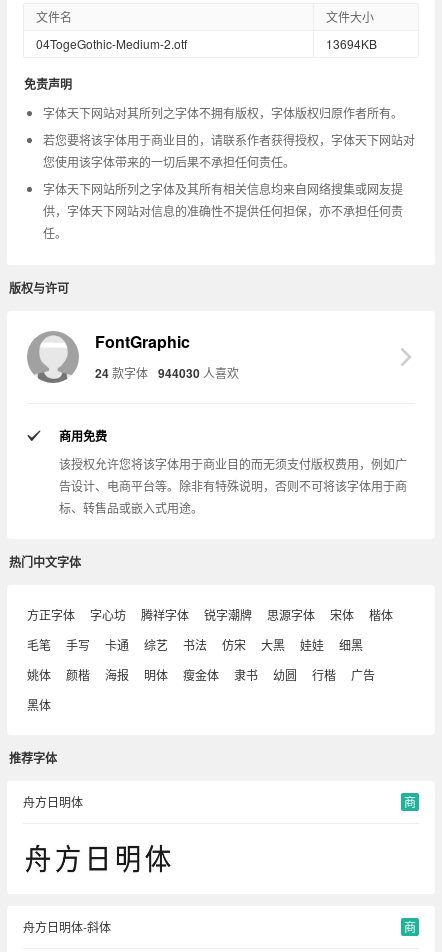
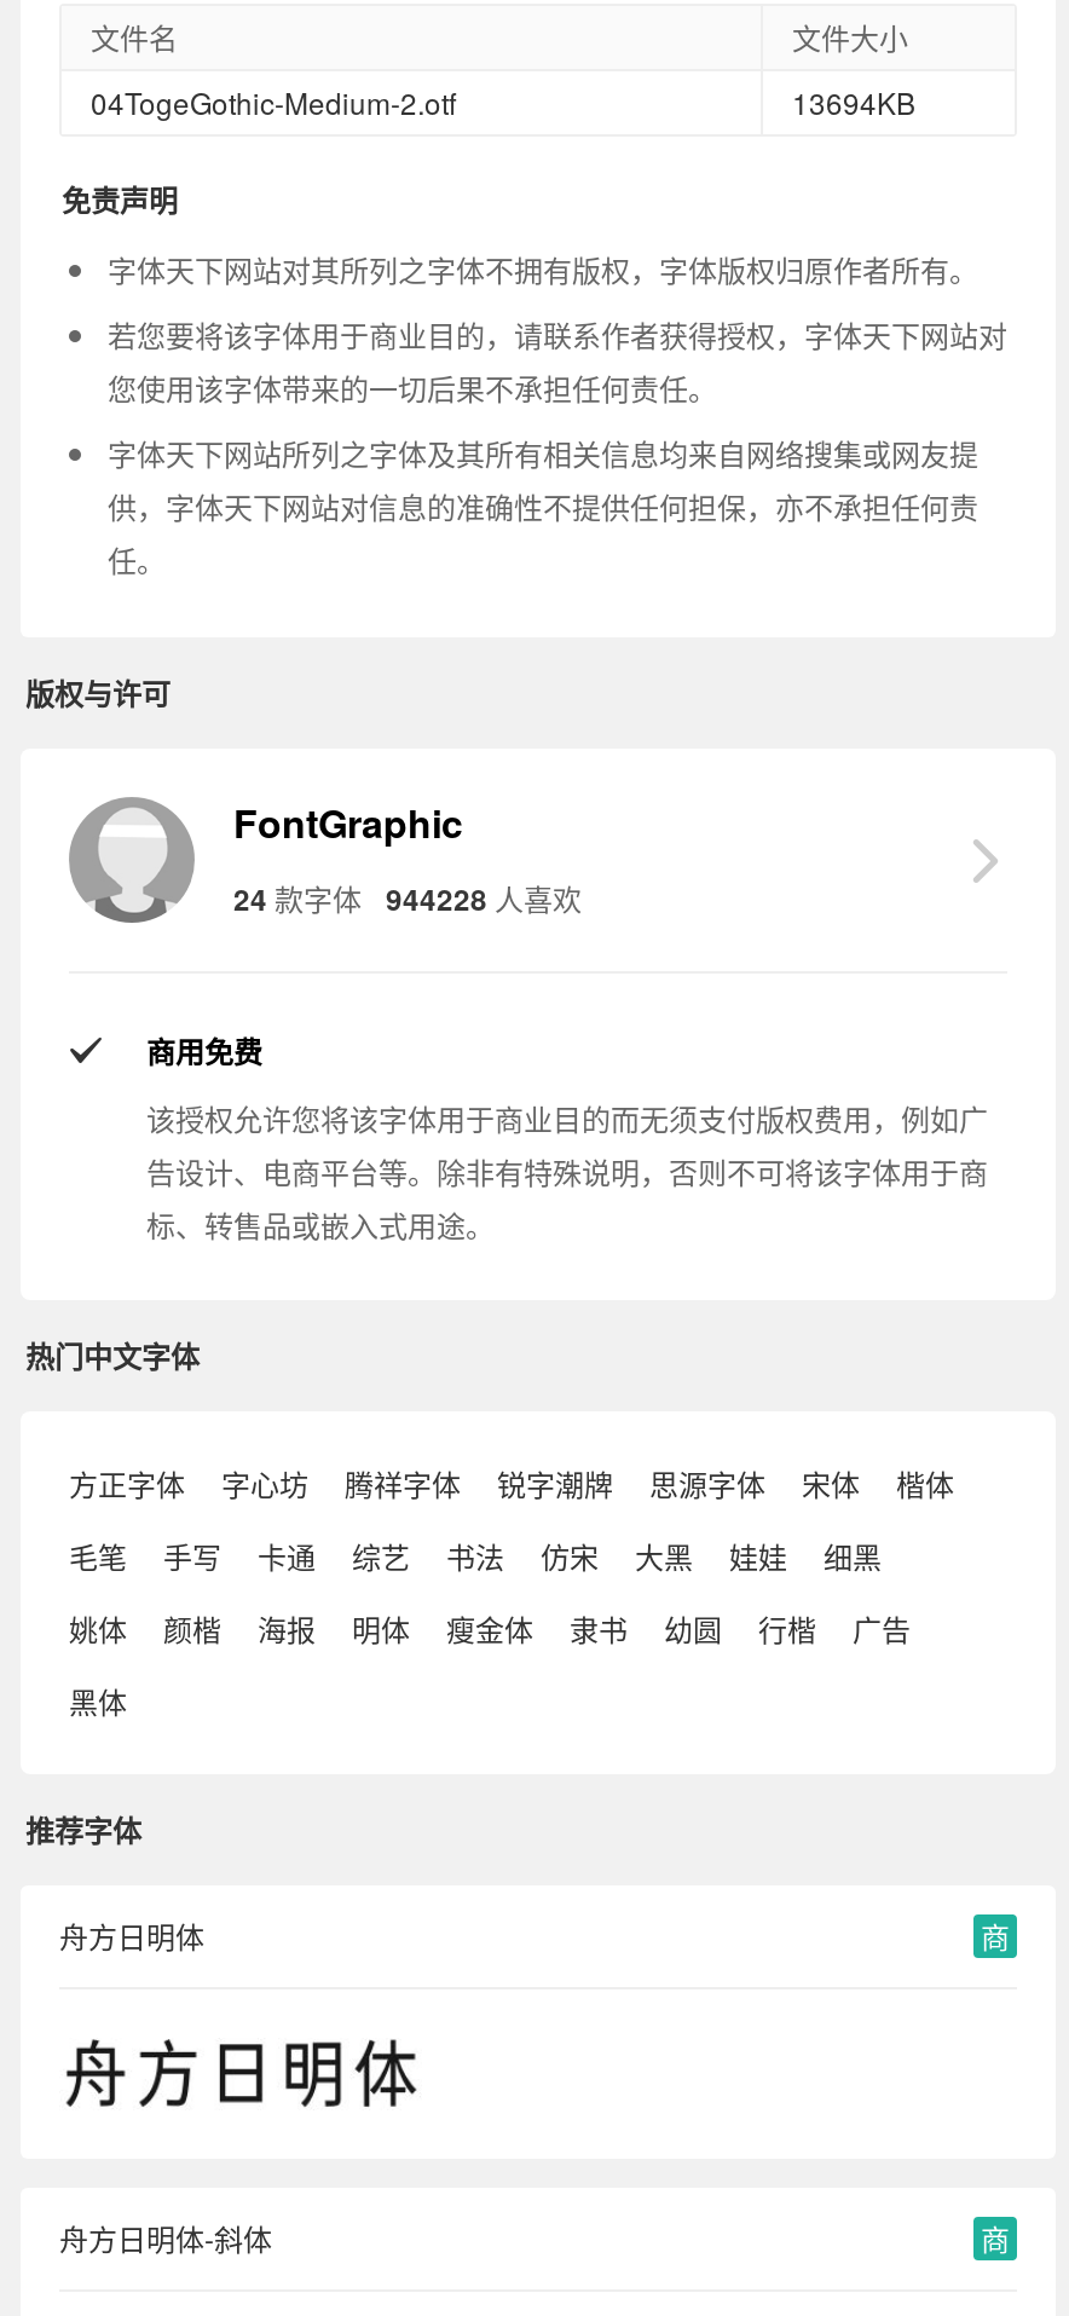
- 24 款字体 944030 人喜欢
+ 24 款字体 944228 人喜欢
